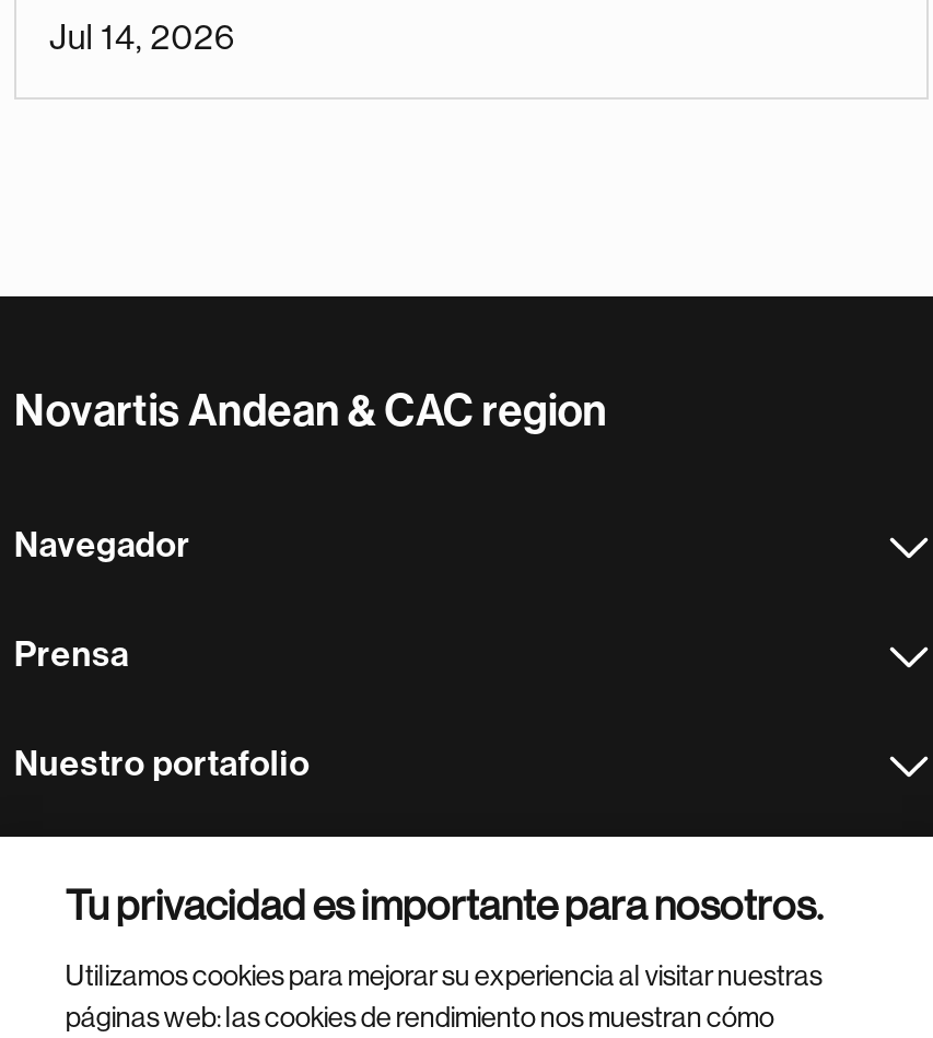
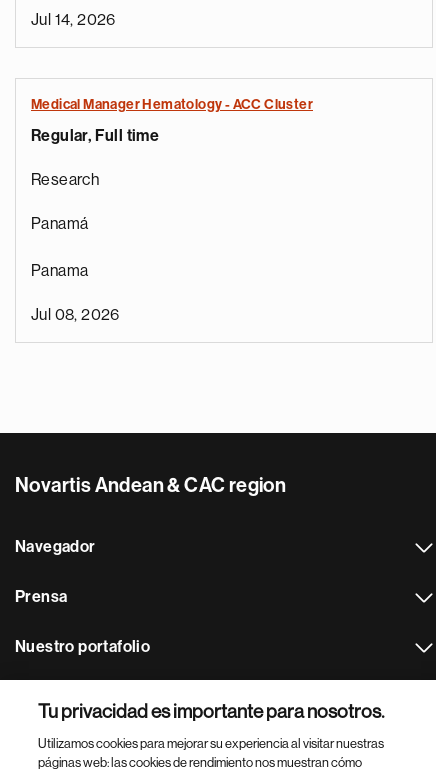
+ Medical Manager Hematology - ACC Cluster
+ Regular, Full time
+ Research
+ Panamá
+ Panama
+ Jul 08, 2026
